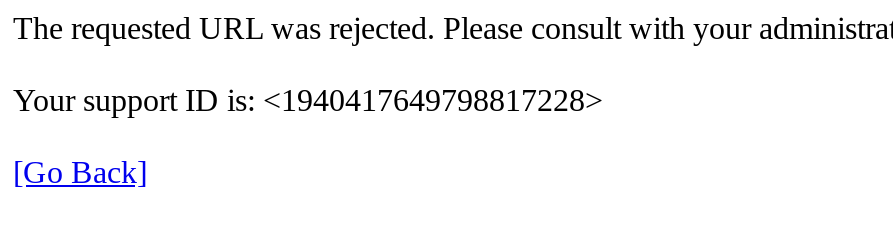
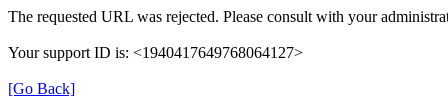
- Your support ID is: <1940417649798817228>
+ Your support ID is: <1940417649768064127>
